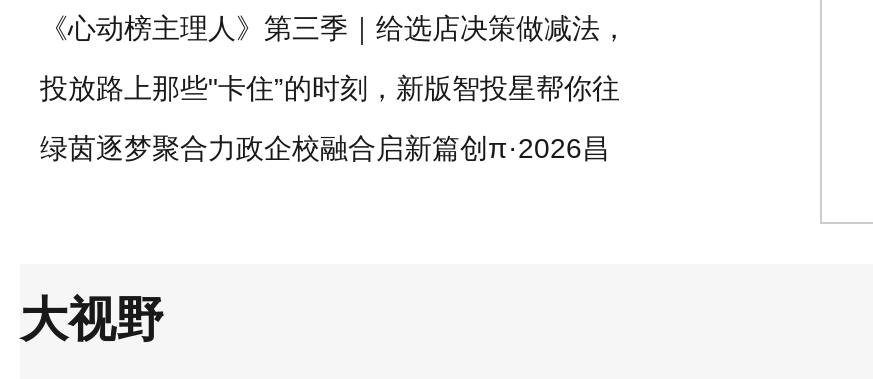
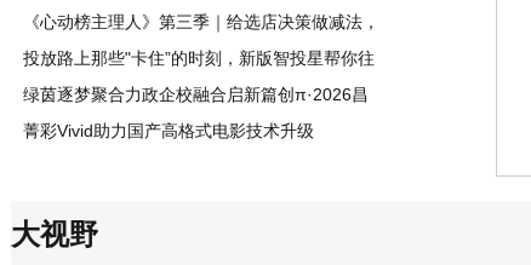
+ 菁彩Vivid助力国产高格式电影技术升级
